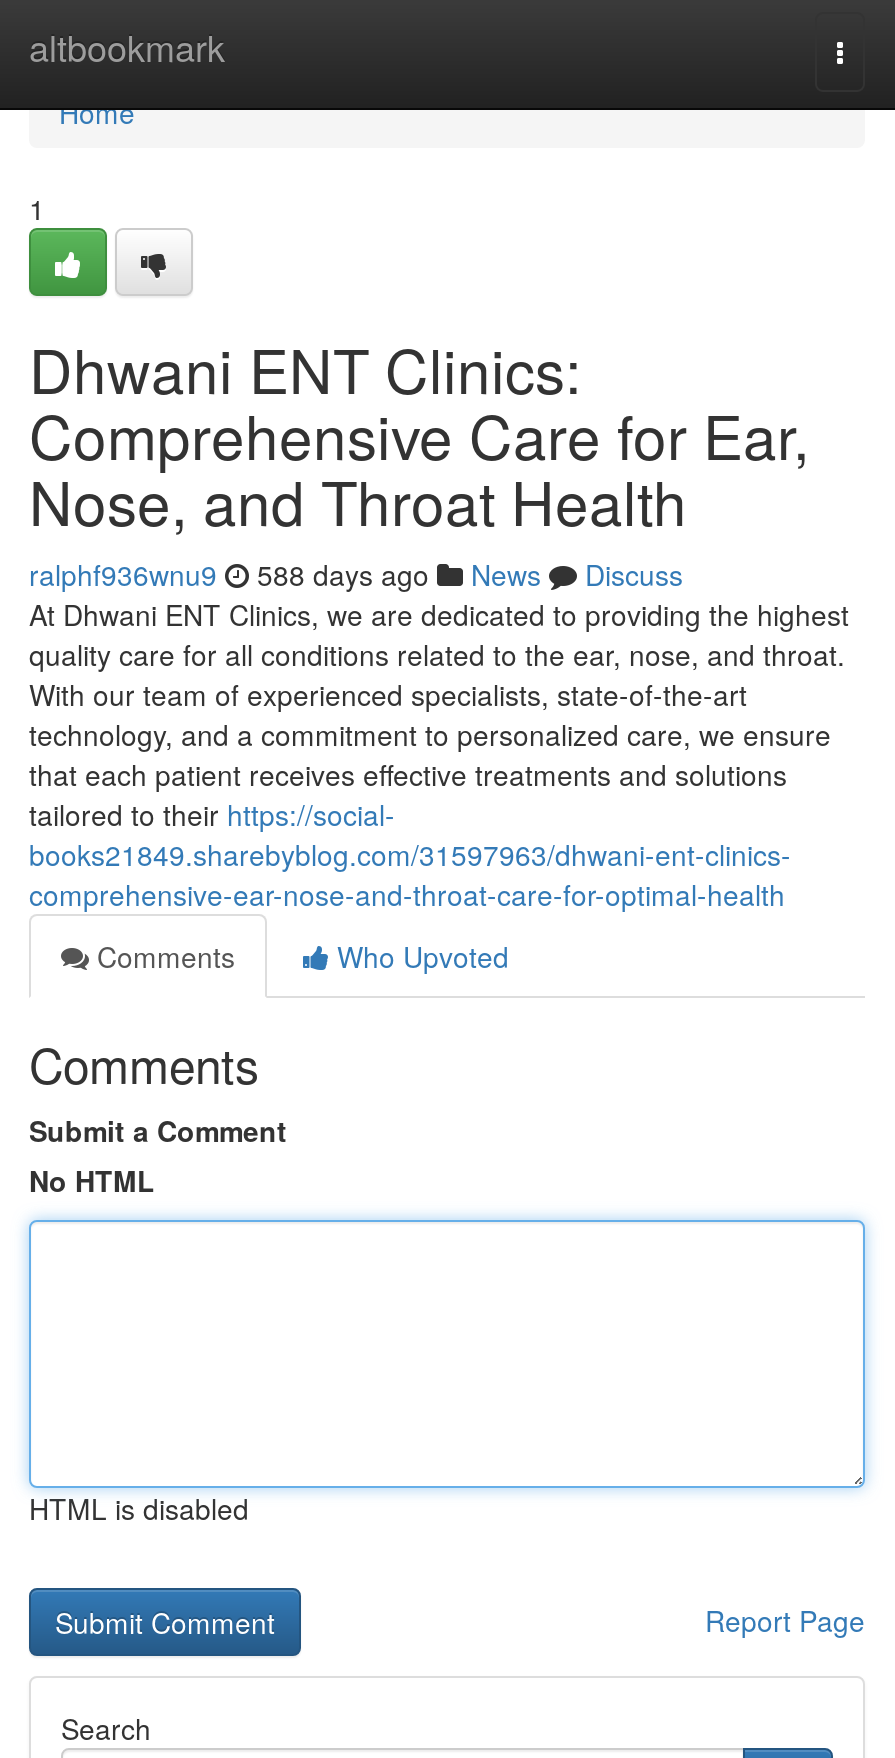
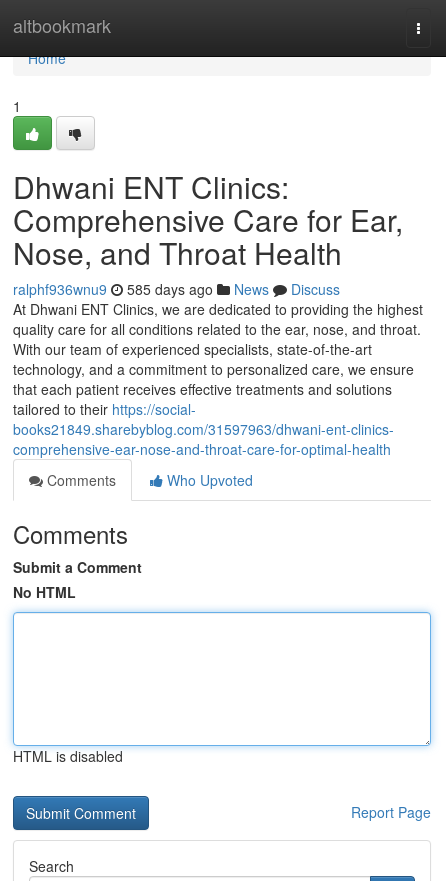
- ralphf936wnu9 588 days ago News Discuss
+ ralphf936wnu9 585 days ago News Discuss
